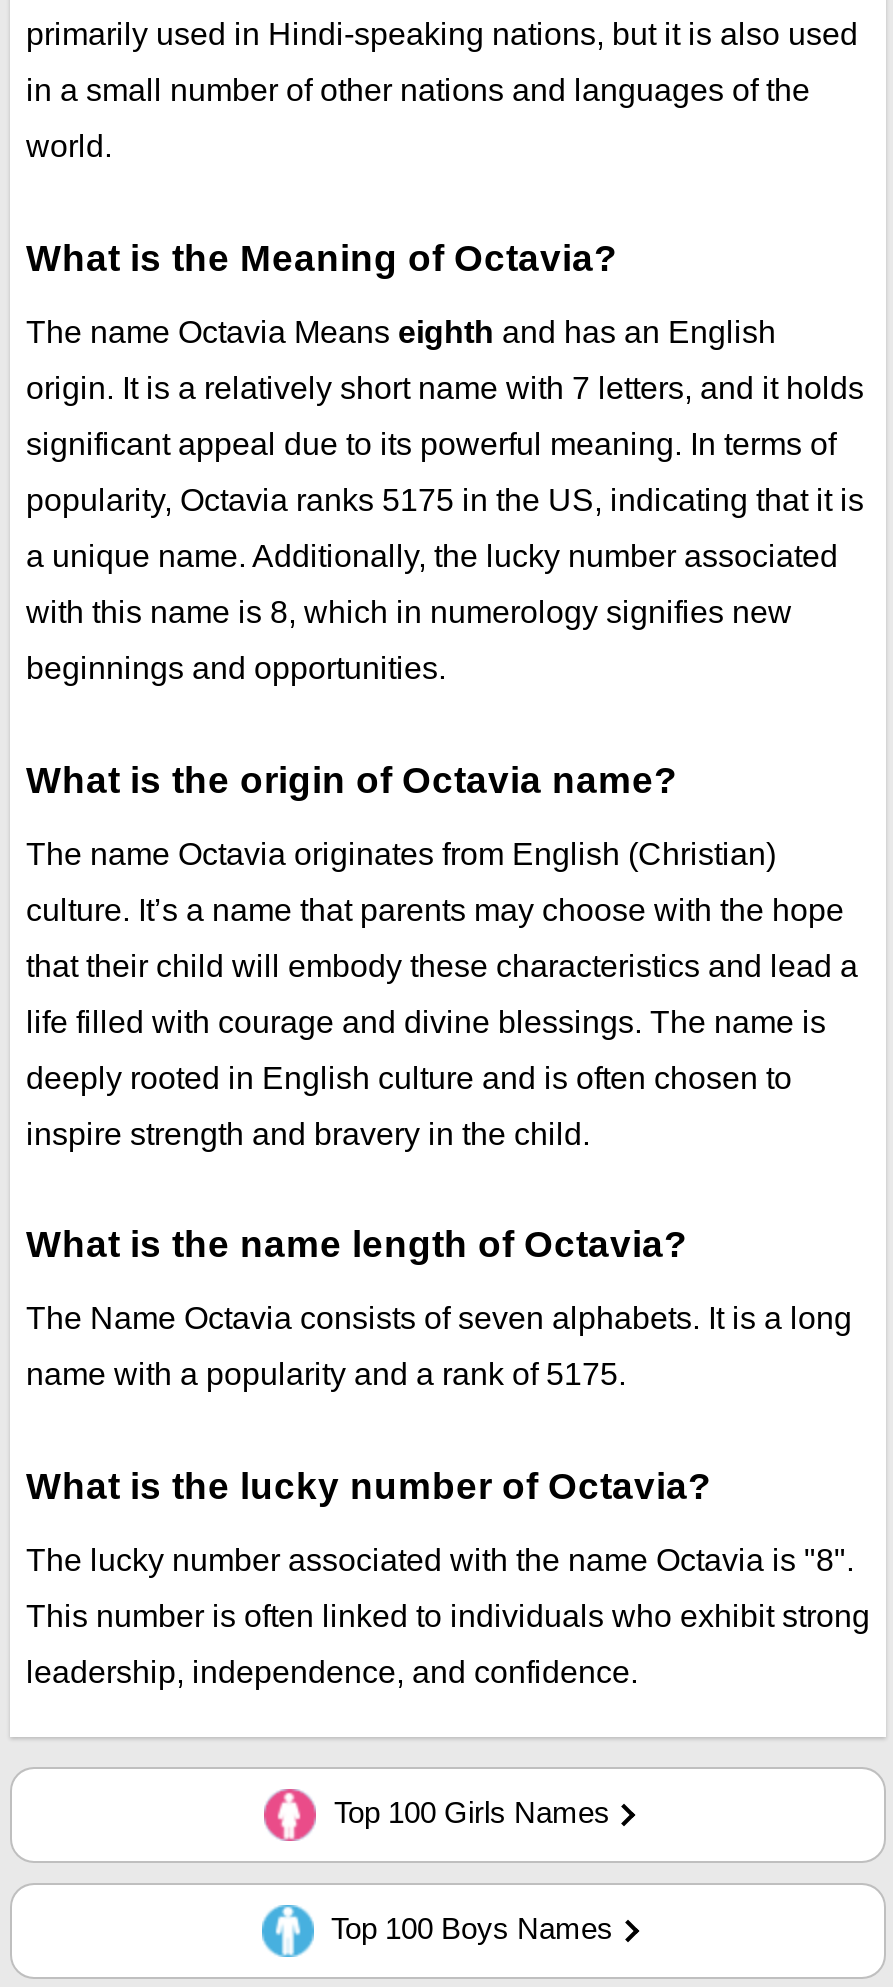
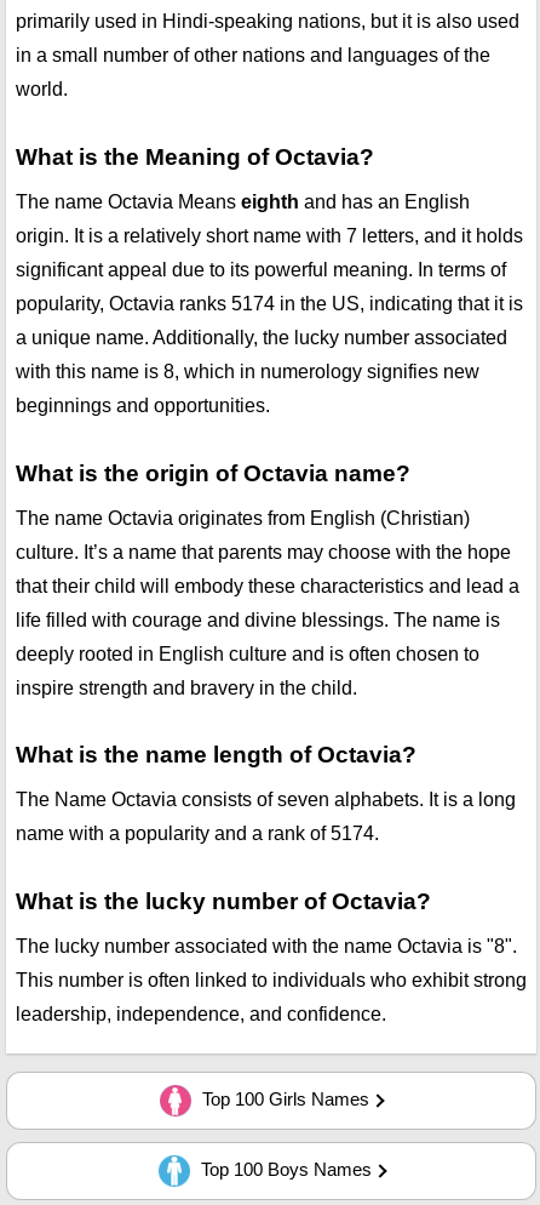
- popularity, Octavia ranks 5175 in the US, indicating that it is
+ popularity, Octavia ranks 5174 in the US, indicating that it is

- name with a popularity and a rank of 5175.
+ name with a popularity and a rank of 5174.
